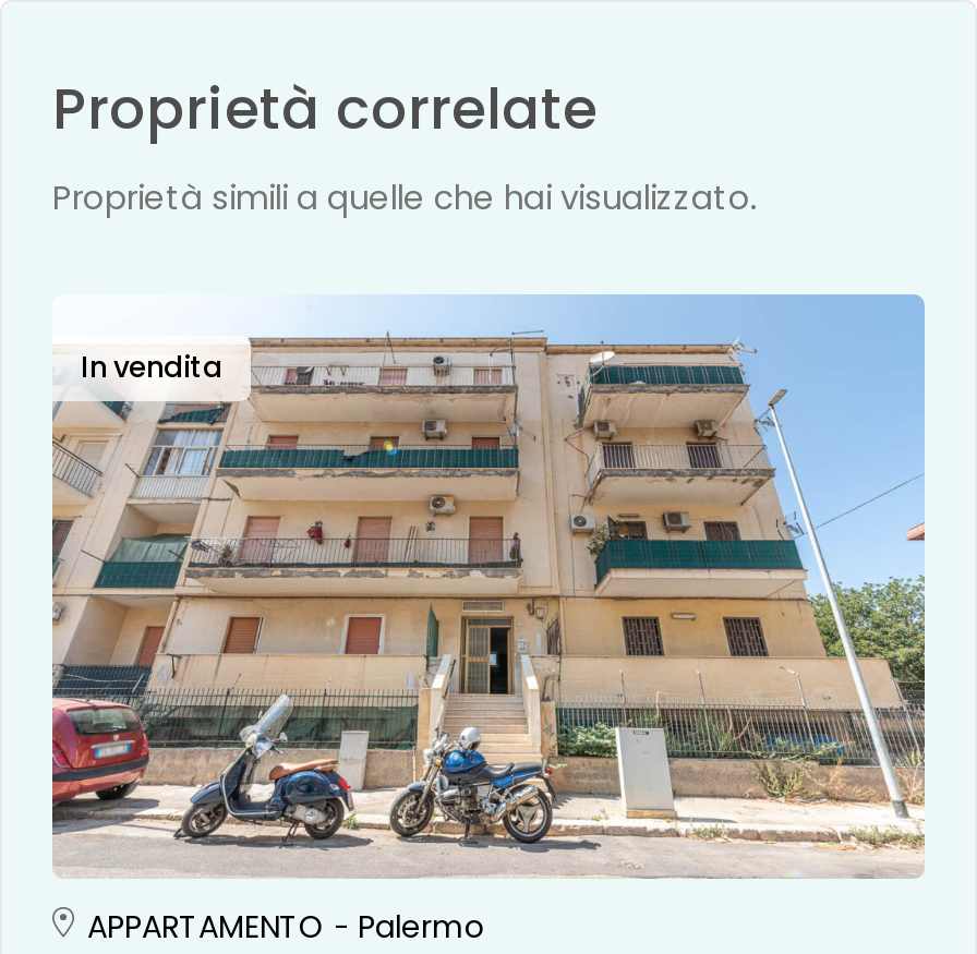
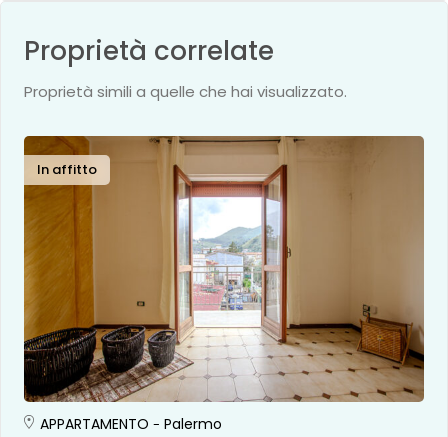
- [image]
- In vendita
+ [image]
+ In affitto
